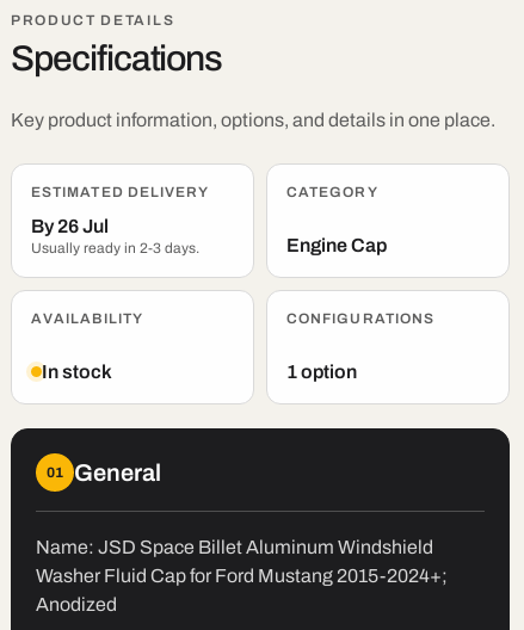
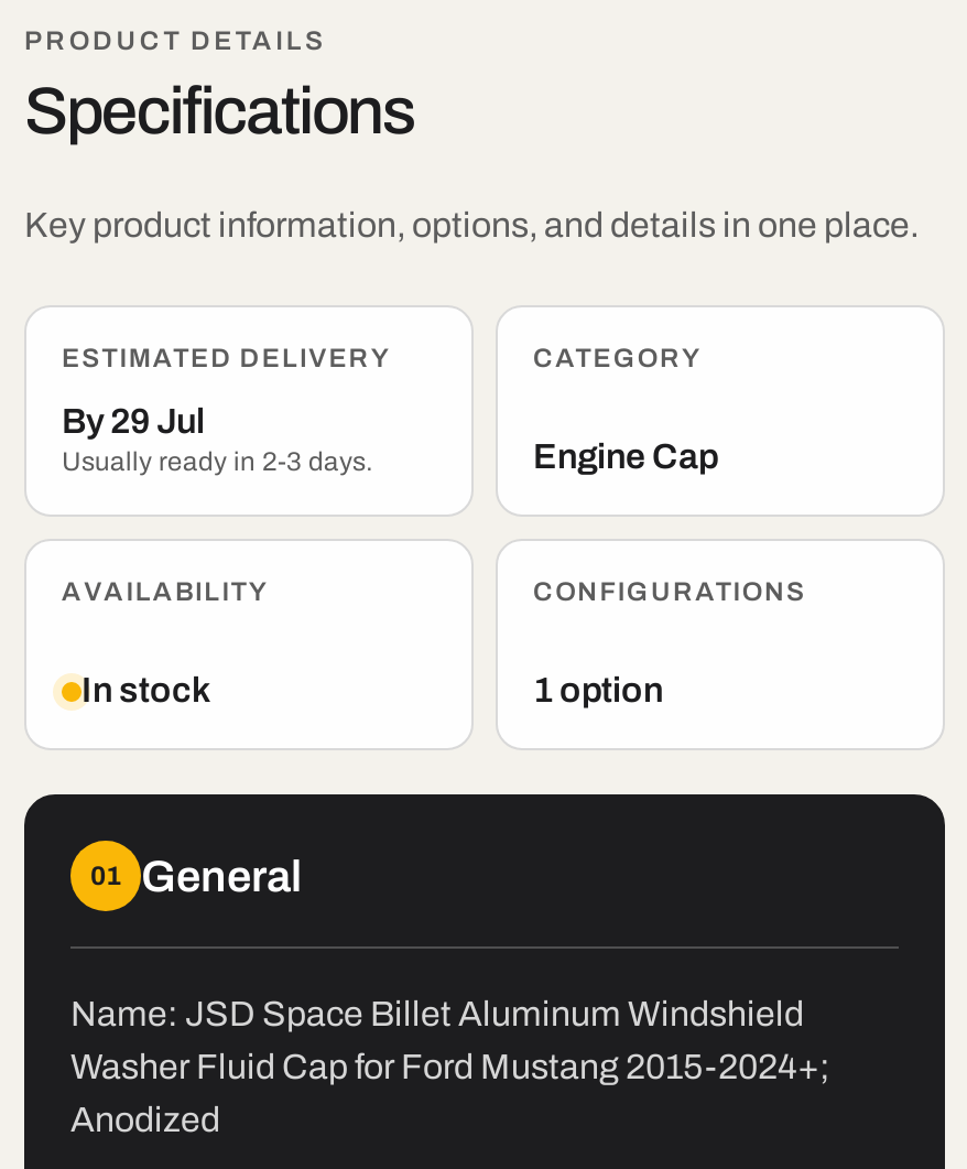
- By 26 Jul
+ By 29 Jul
